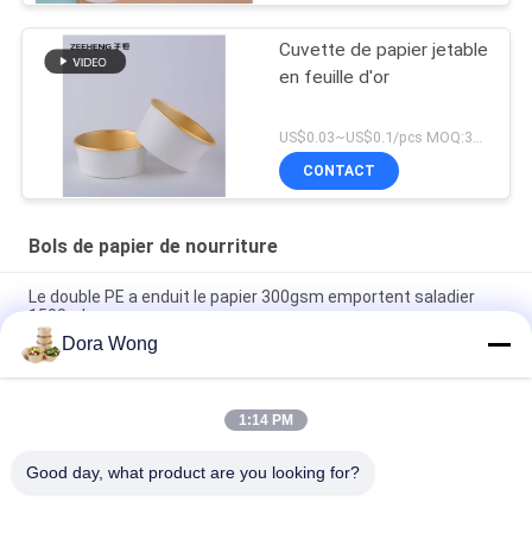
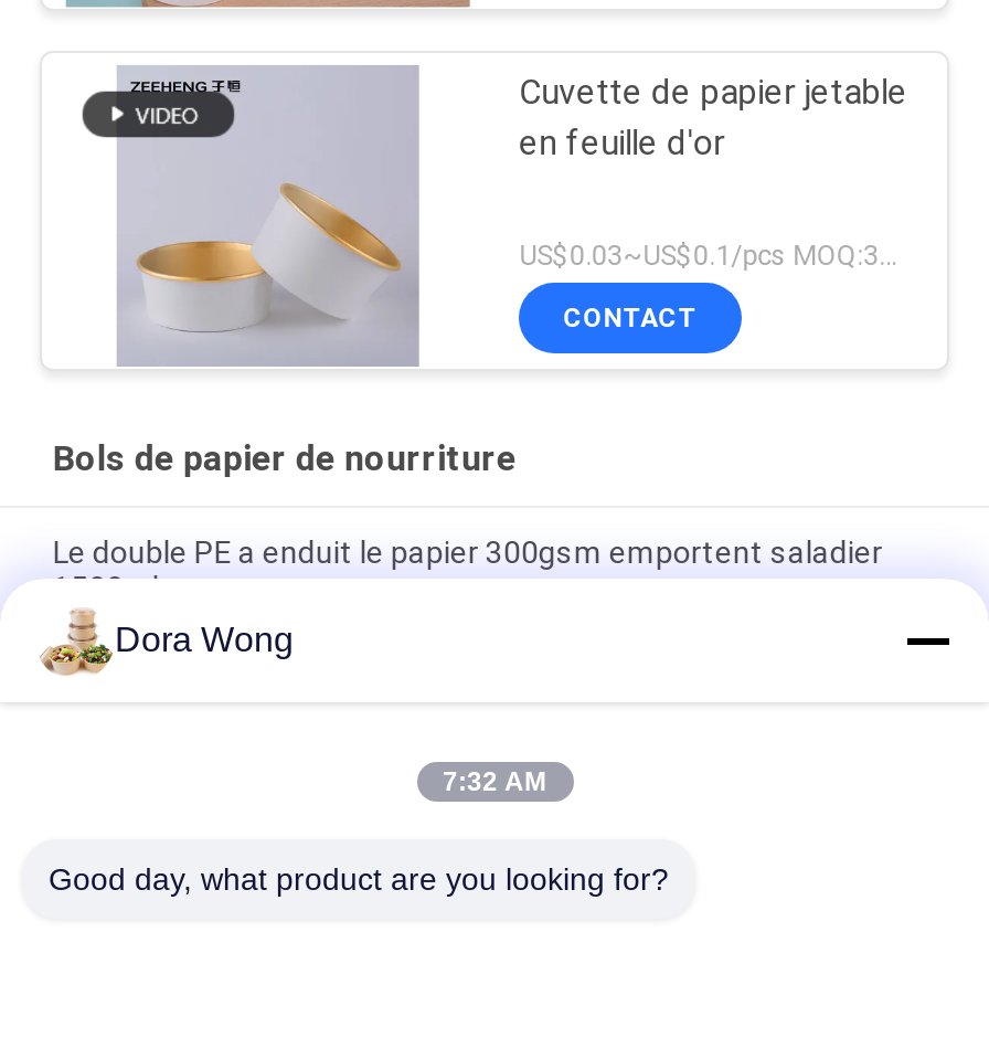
- 1:14 PM
+ 7:32 AM
